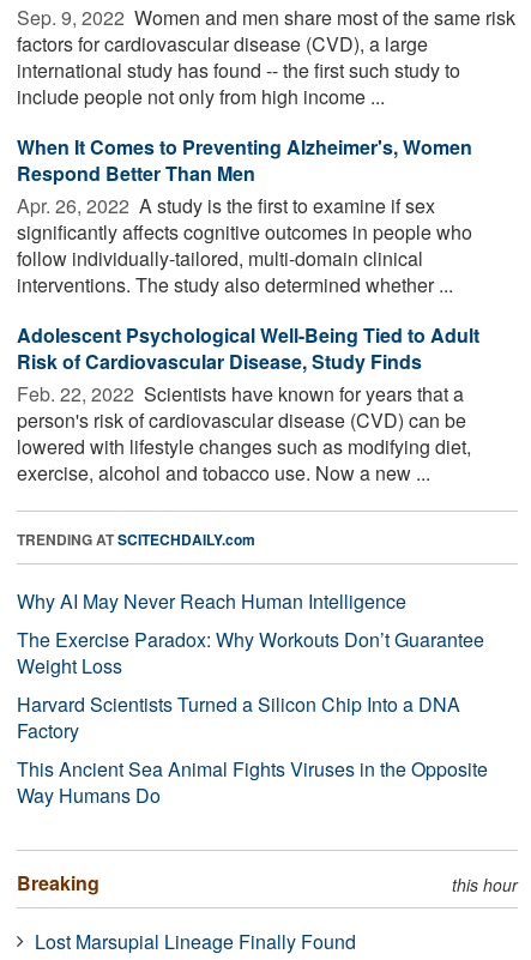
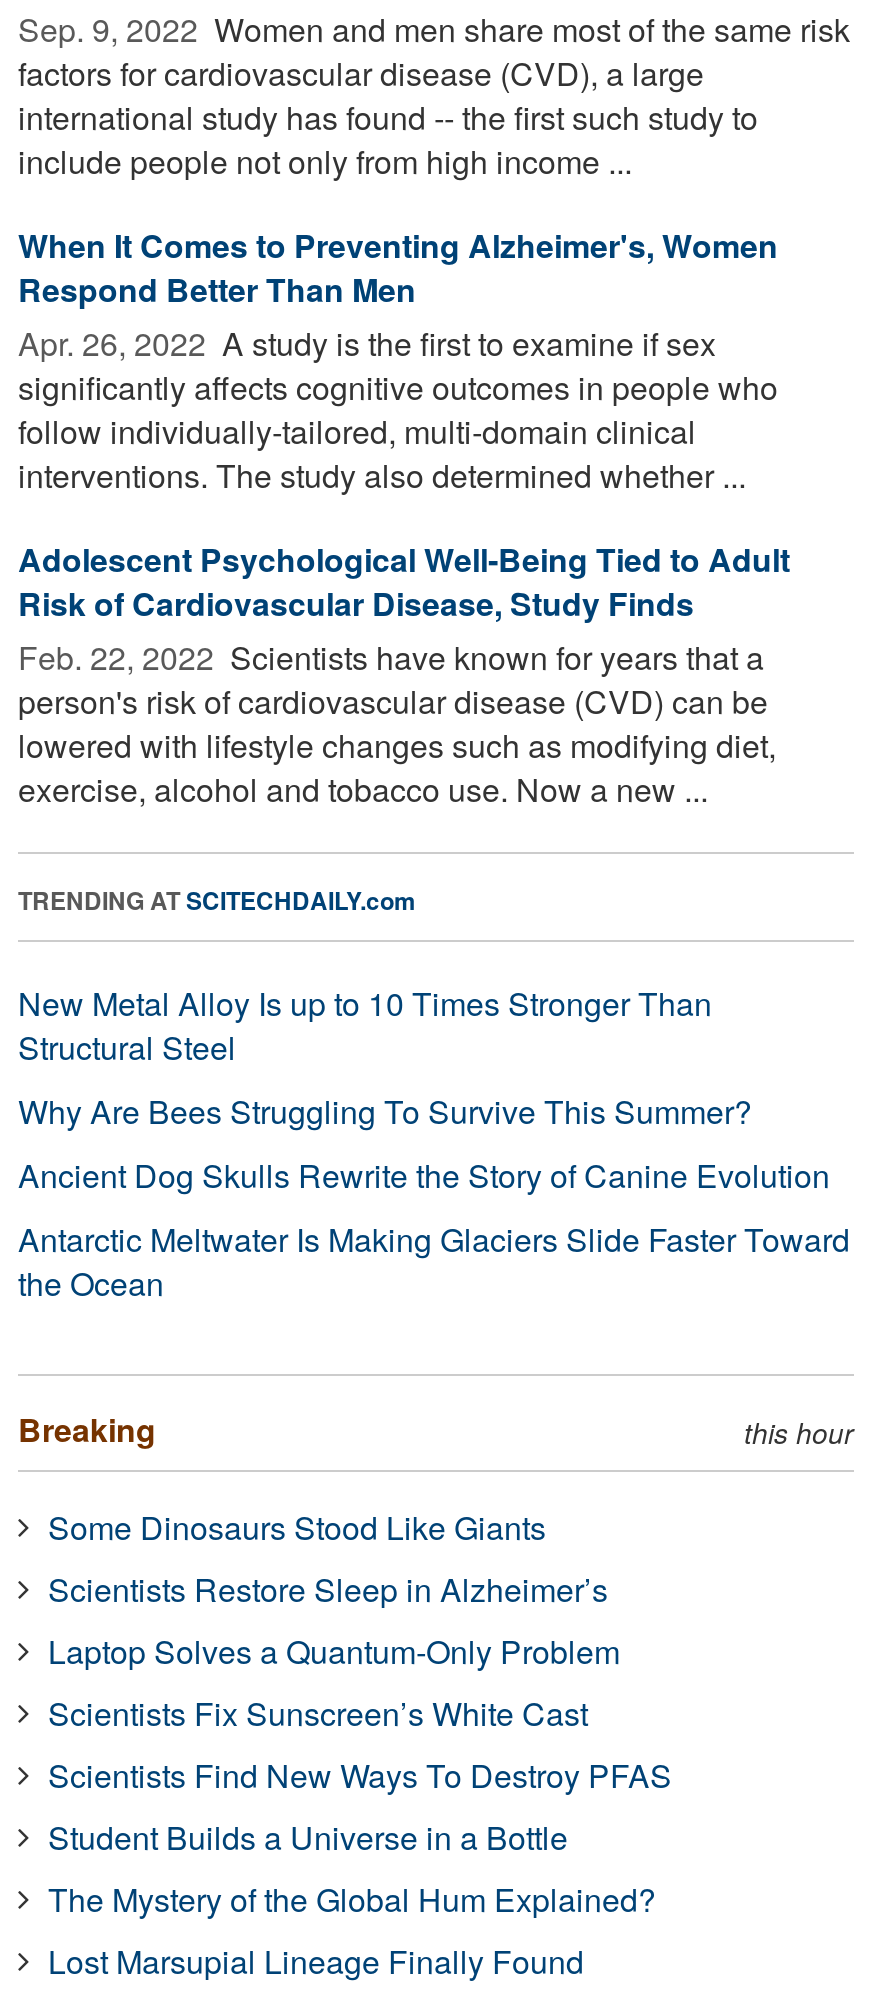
- Why AI May Never Reach Human Intelligence
- The Exercise Paradox: Why Workouts Don’t Guarantee
- Weight Loss
- Harvard Scientists Turned a Silicon Chip Into a DNA
- Factory
- This Ancient Sea Animal Fights Viruses in the Opposite
- Way Humans Do
+ New Metal Alloy Is up to 10 Times Stronger Than
+ Structural Steel
+ Why Are Bees Struggling To Survive This Summer?
+ Ancient Dog Skulls Rewrite the Story of Canine Evolution
+ Antarctic Meltwater Is Making Glaciers Slide Faster Toward
+ the Ocean

moved up: Breaking | this hour

+ Some Dinosaurs Stood Like Giants
+ Scientists Restore Sleep in Alzheimer’s
+ Laptop Solves a Quantum-Only Problem
+ Scientists Fix Sunscreen’s White Cast
+ Scientists Find New Ways To Destroy PFAS
+ Student Builds a Universe in a Bottle
+ The Mystery of the Global Hum Explained?
